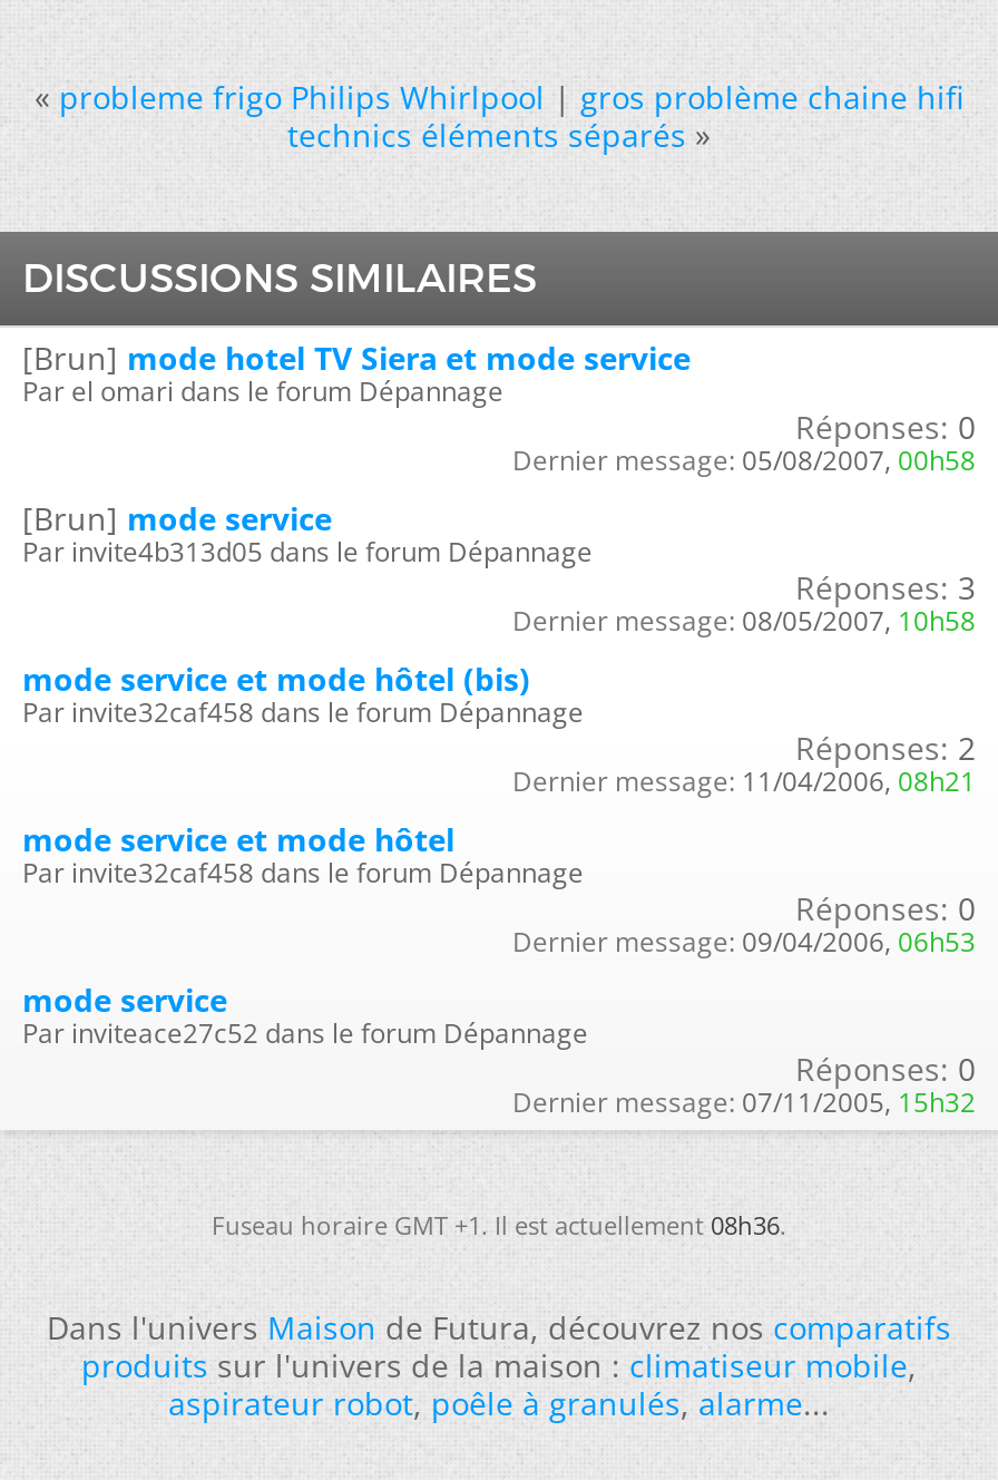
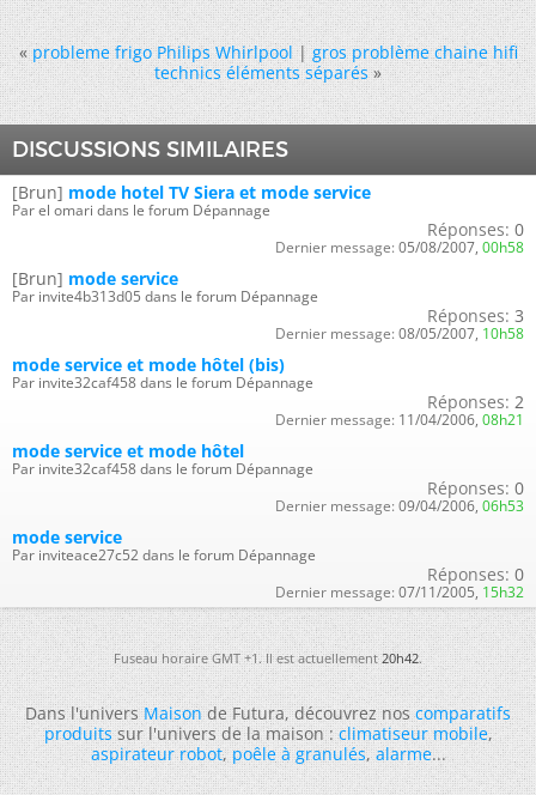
- Fuseau horaire GMT +1. Il est actuellement 08h36.
+ Fuseau horaire GMT +1. Il est actuellement 20h42.
